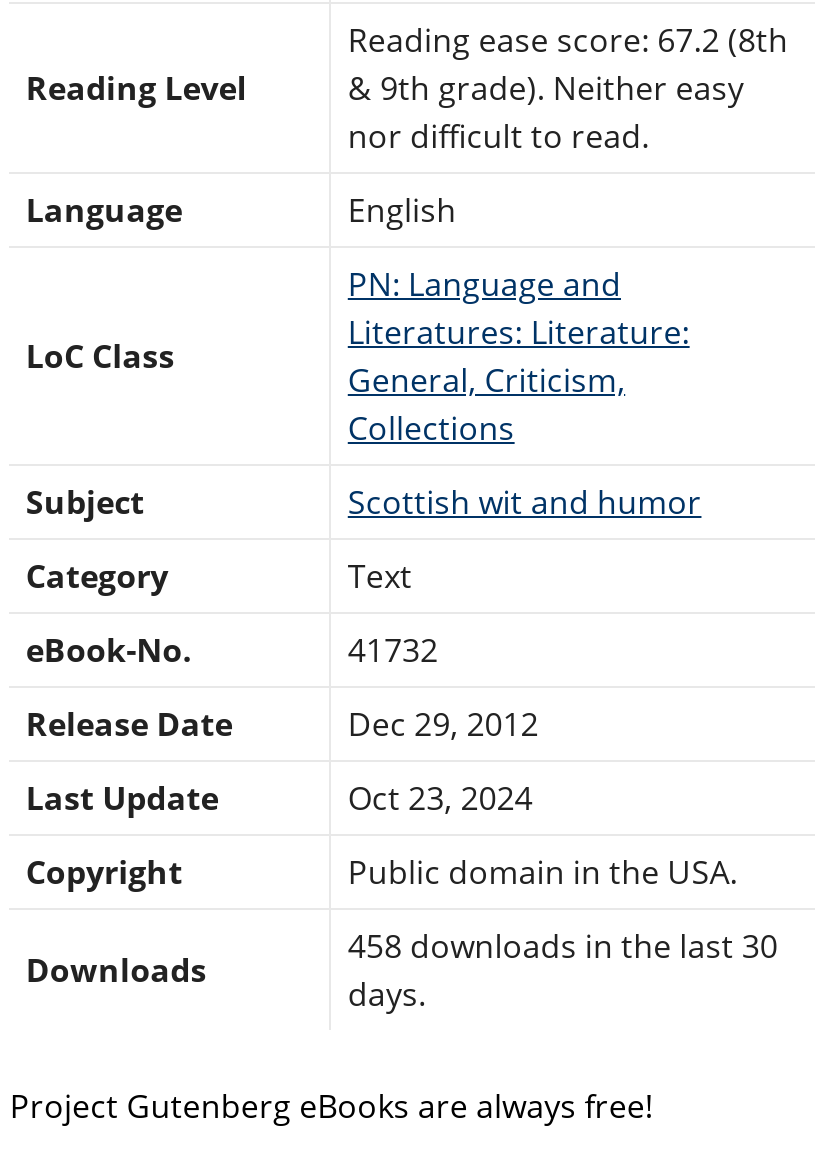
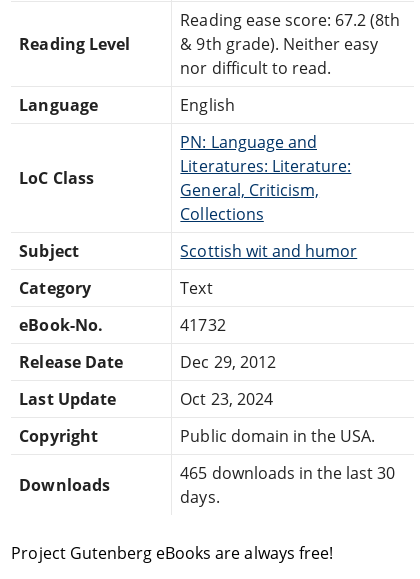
- 458 downloads in the last 30
+ 465 downloads in the last 30
